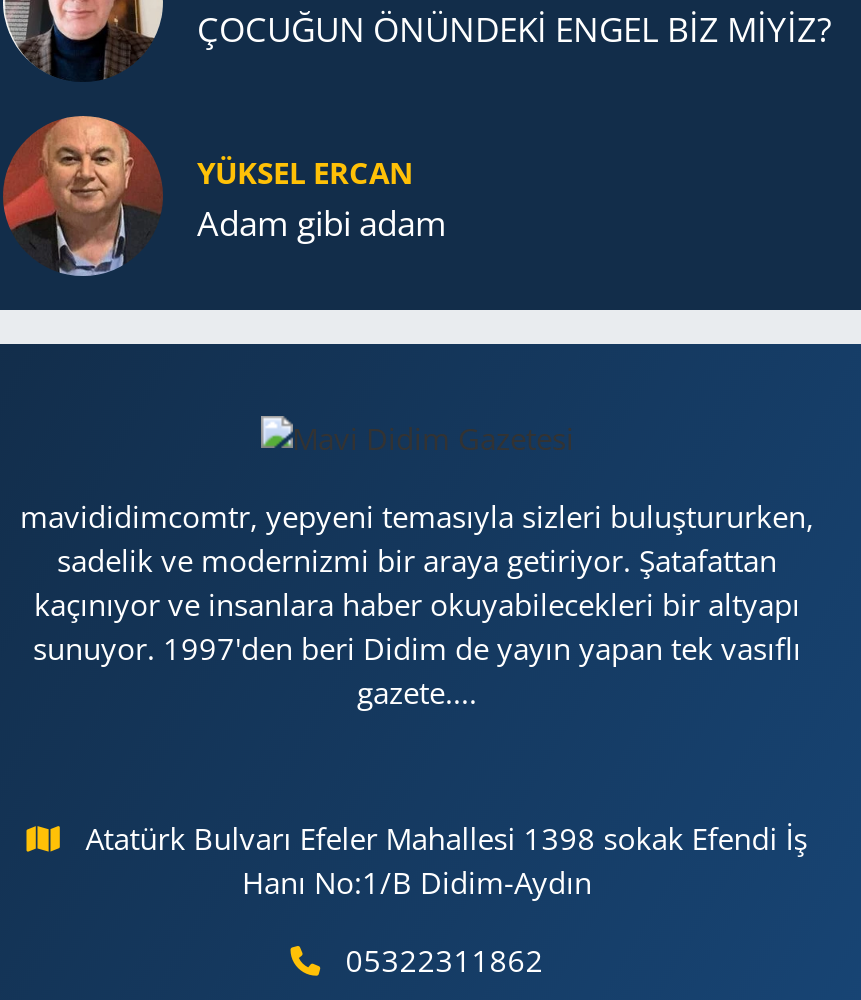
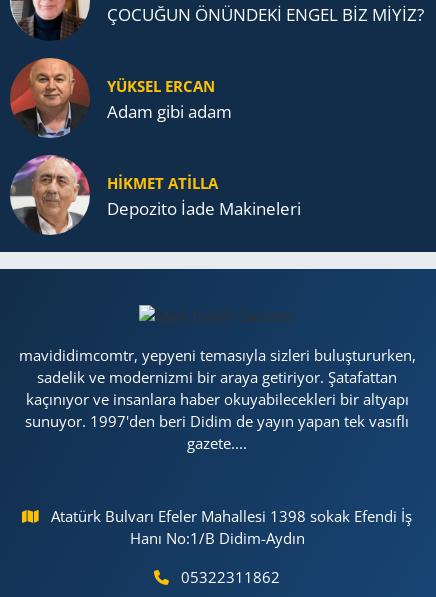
+ [image]
+ HİKMET ATİLLA
+ Depozito İade Makineleri
